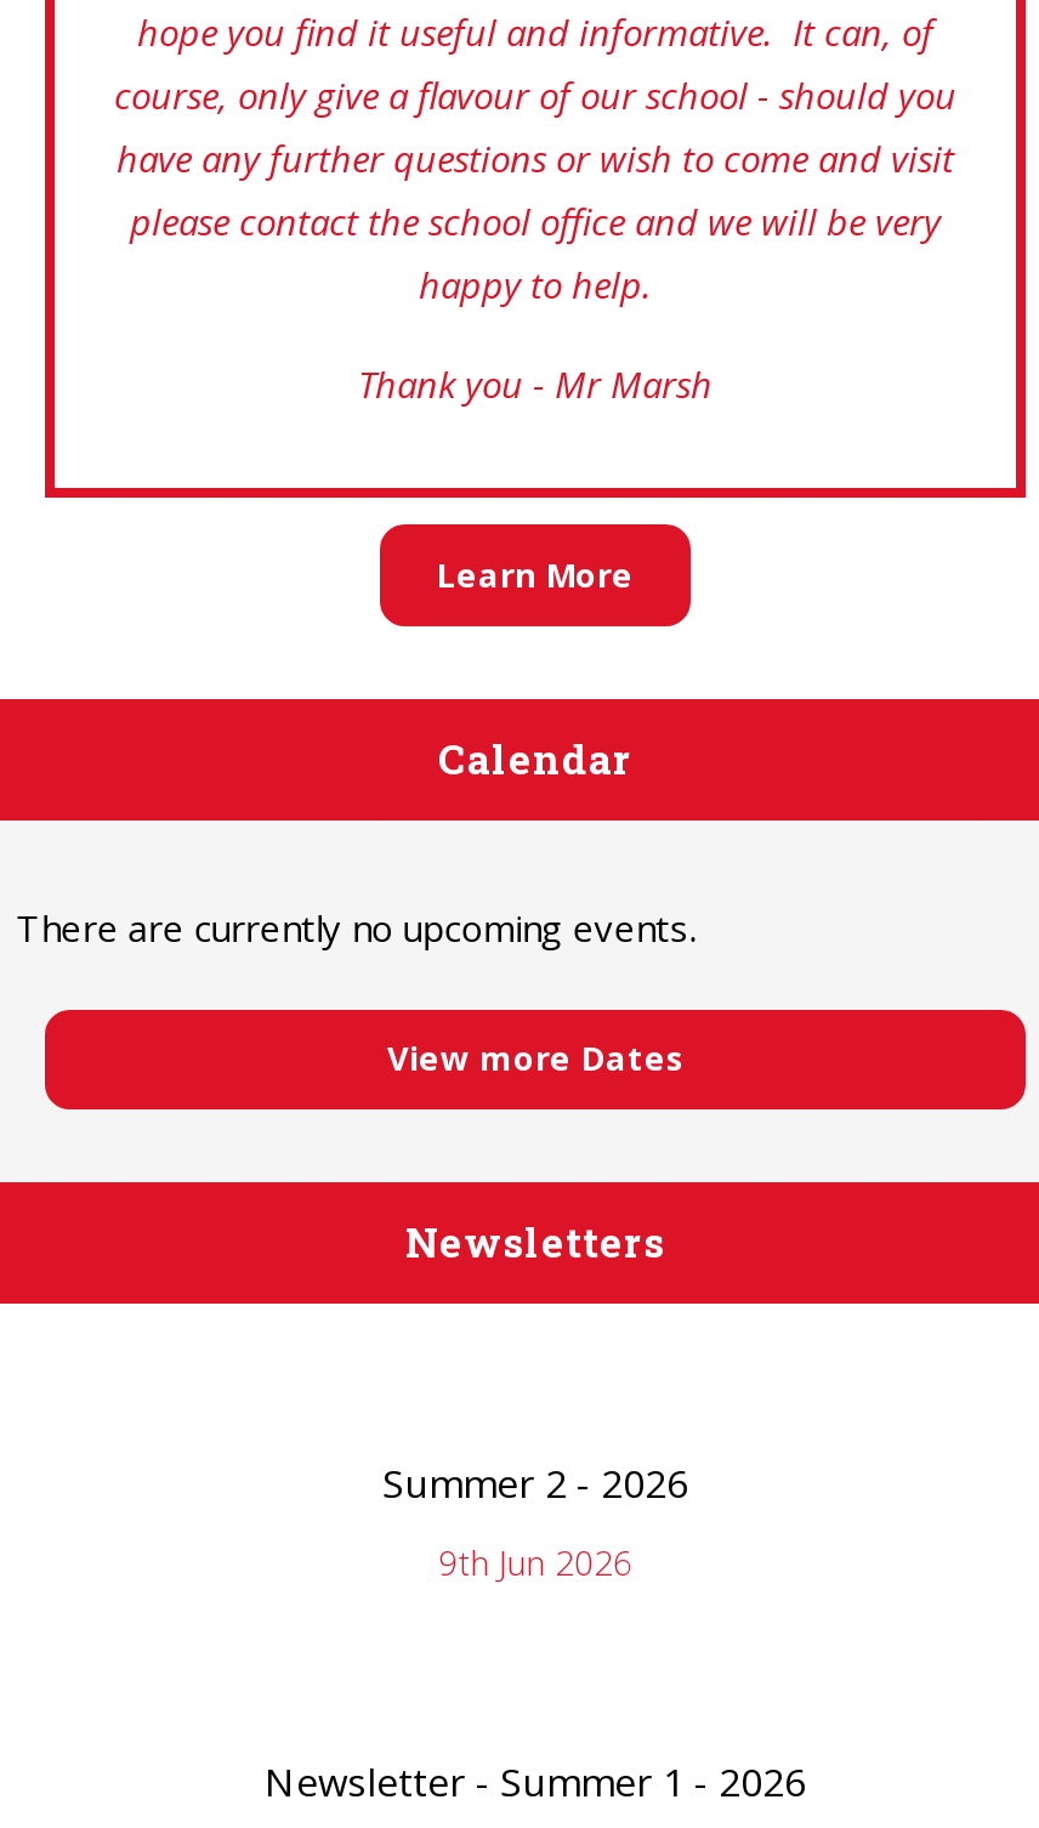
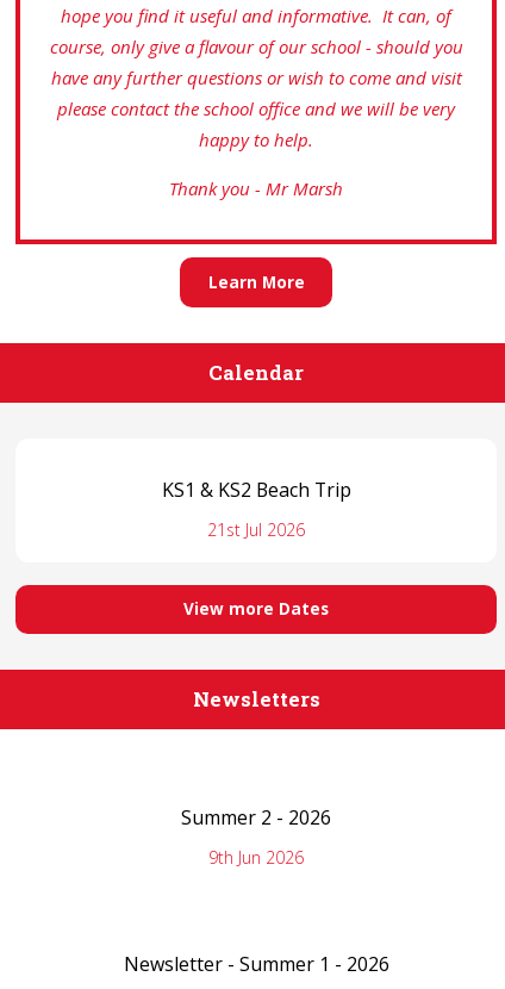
- There are currently no upcoming events.
+ KS1 & KS2 Beach Trip
+ 21st Jul 2026
